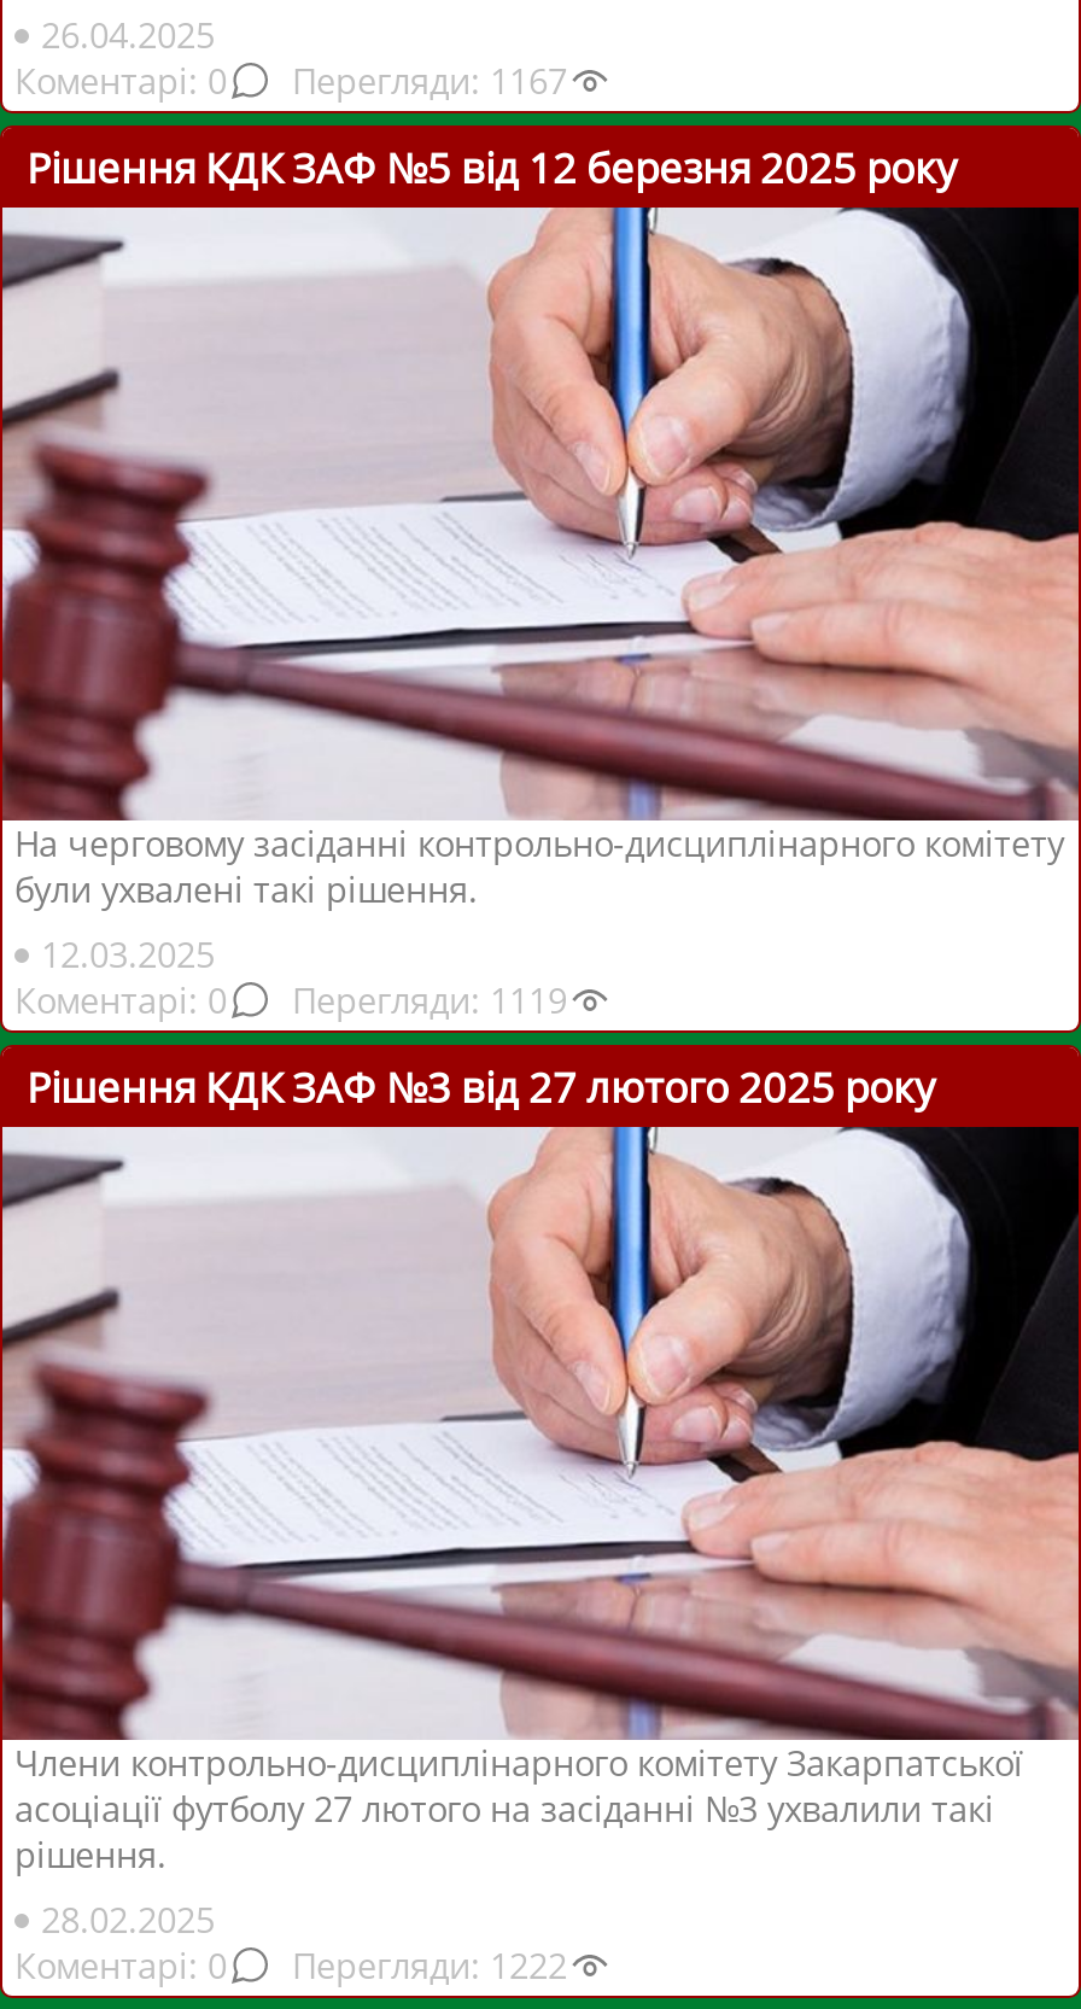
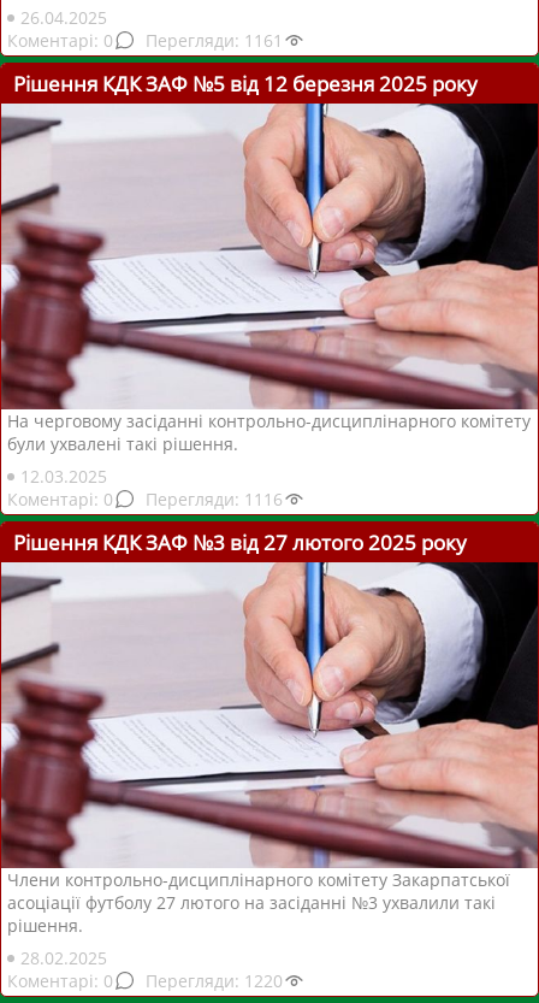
- 1167
+ 1161

- 1119
+ 1116

- 1222
+ 1220
